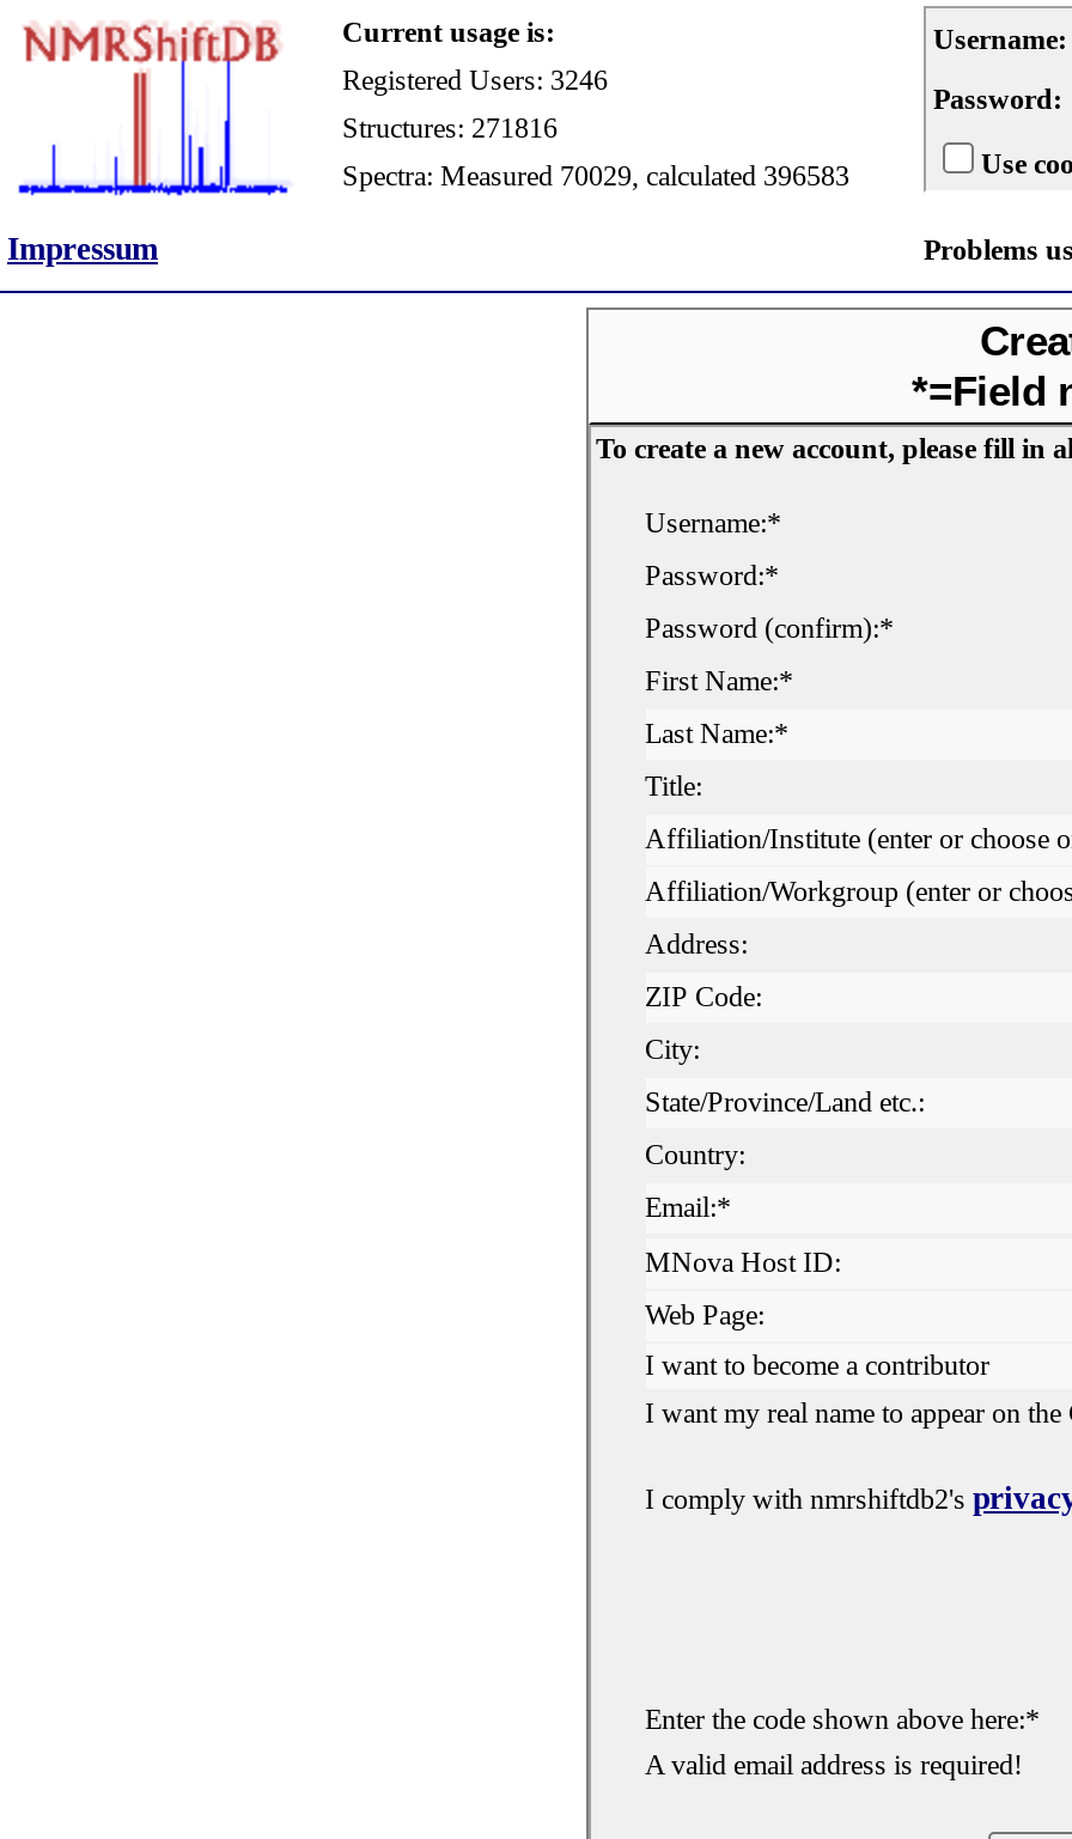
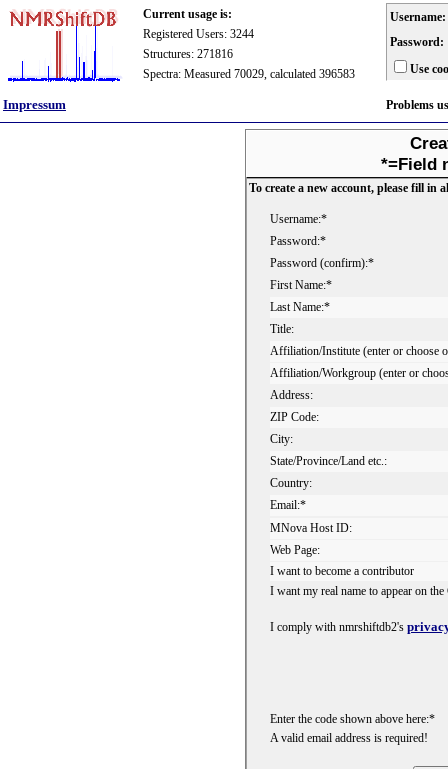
- Registered Users: 3246
+ Registered Users: 3244
